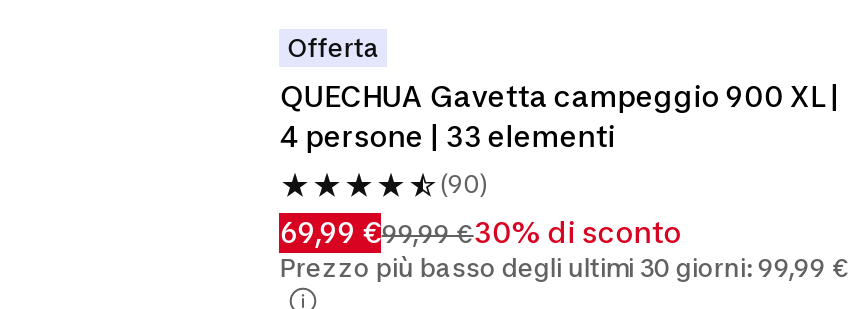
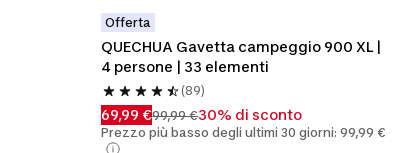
- (90)
+ (89)
